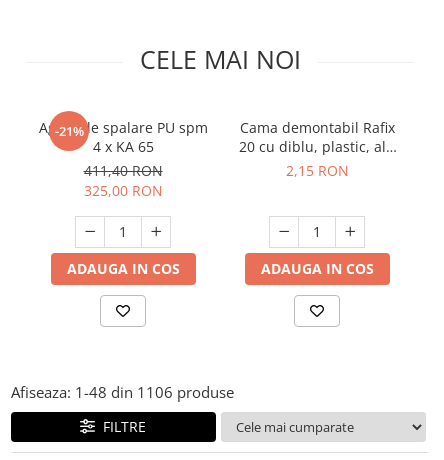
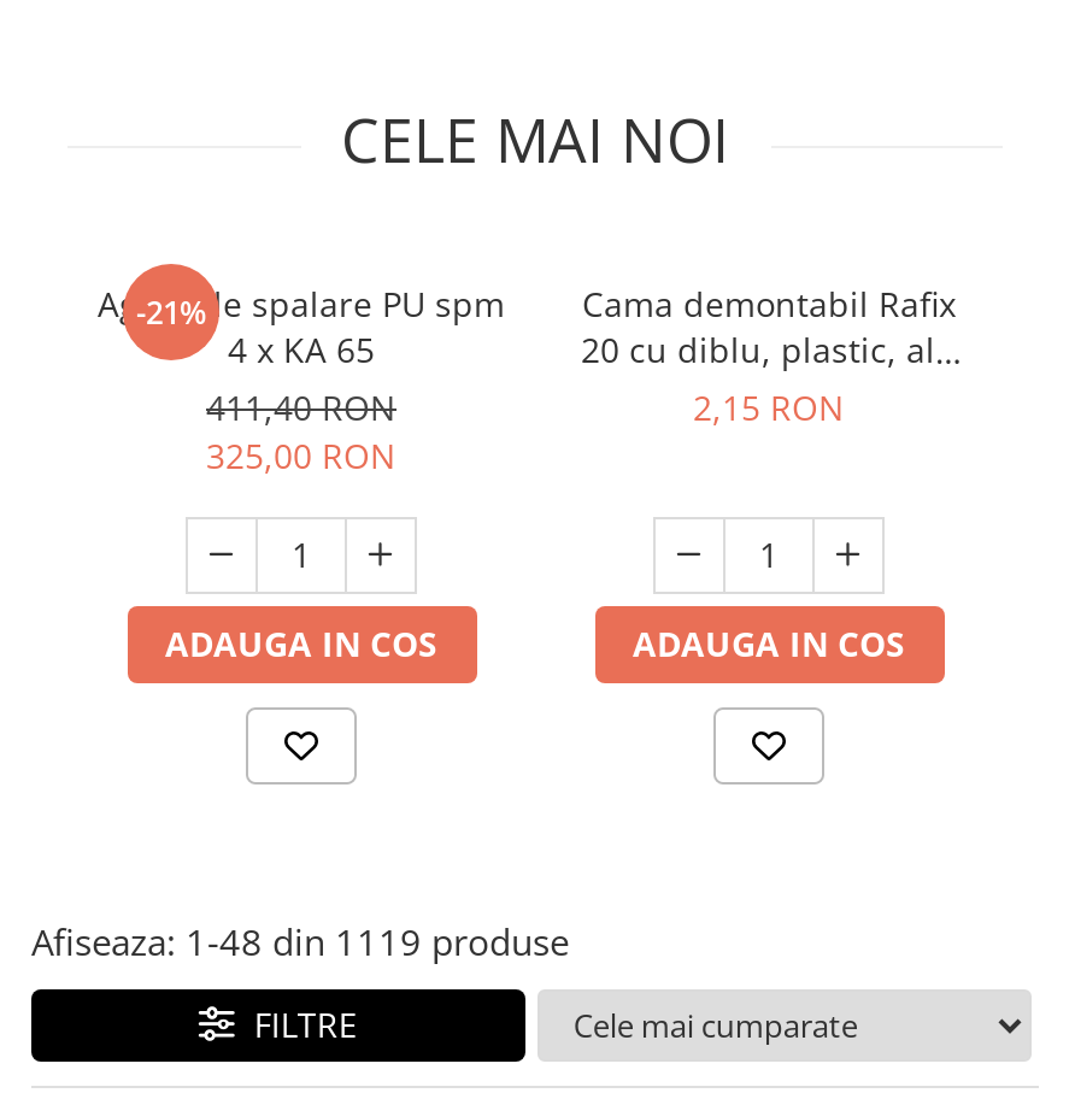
- Afiseaza: 1- 48 din 1106 produse
+ Afiseaza: 1- 48 din 1119 produse
